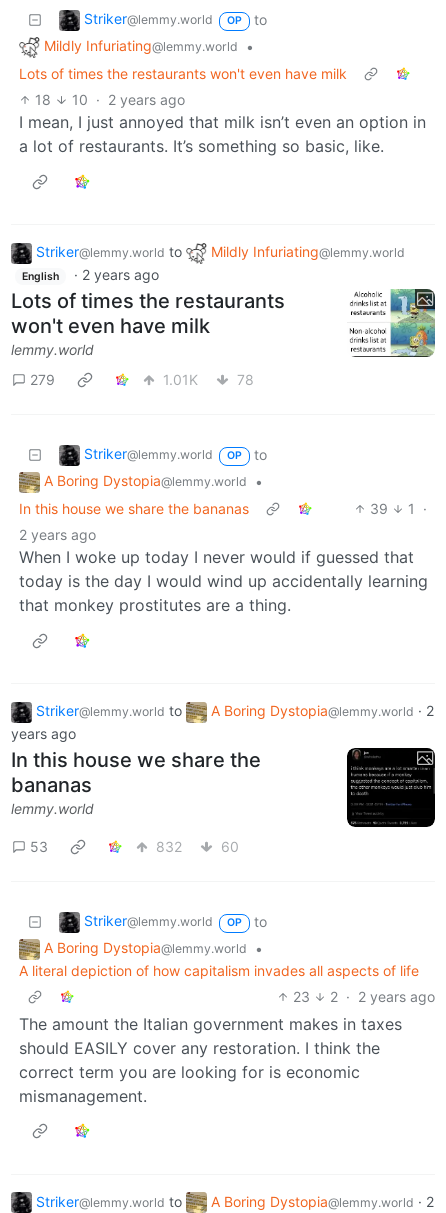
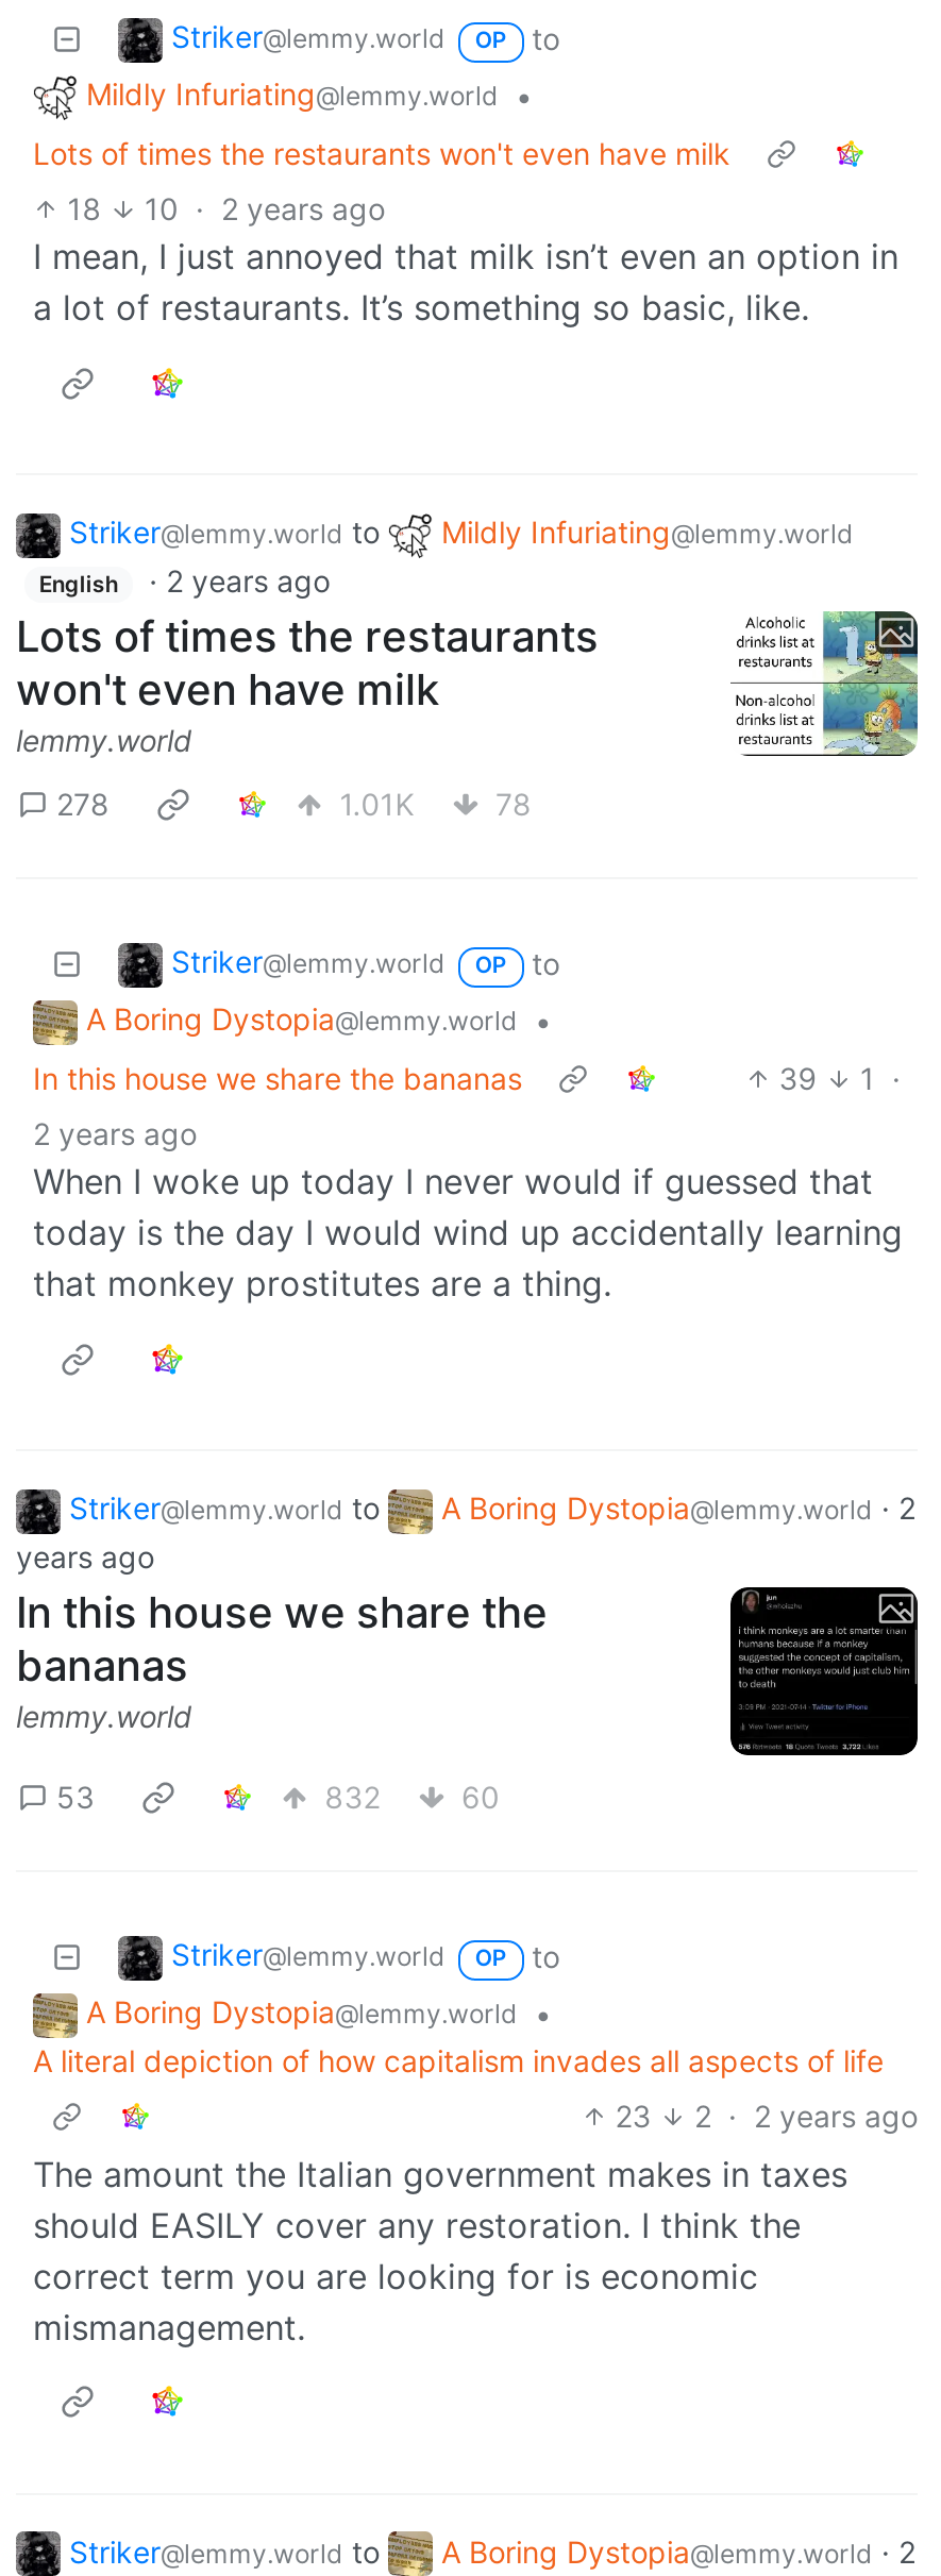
- 279
+ 278
